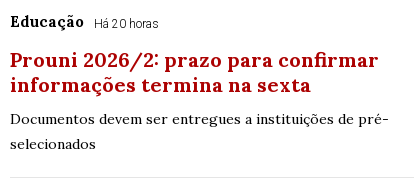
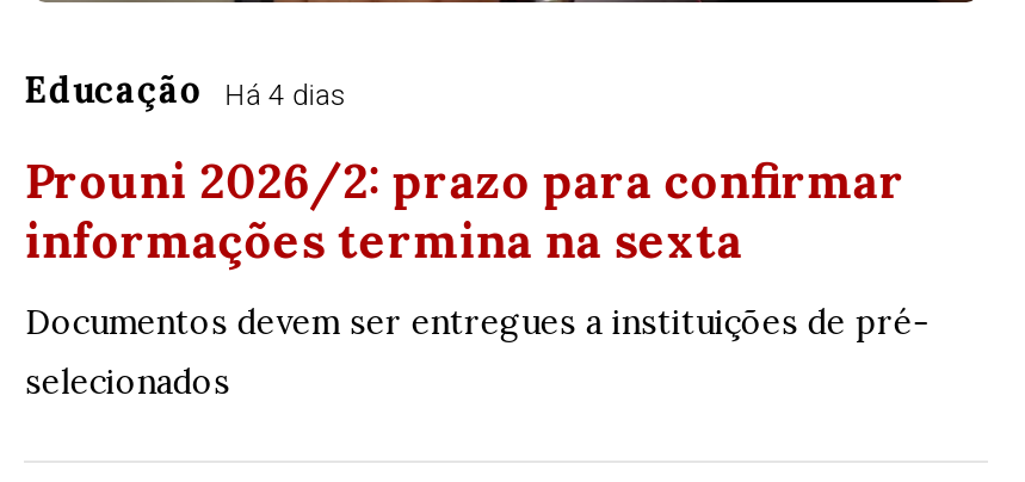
- Educação Há 20 horas
+ Educação Há 4 dias
